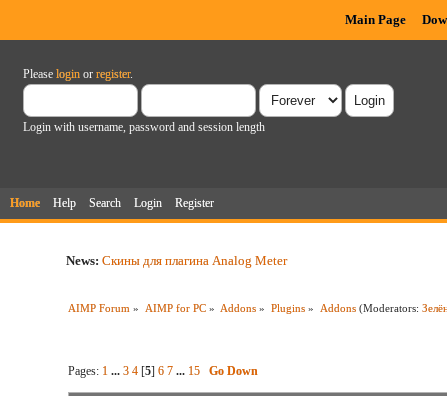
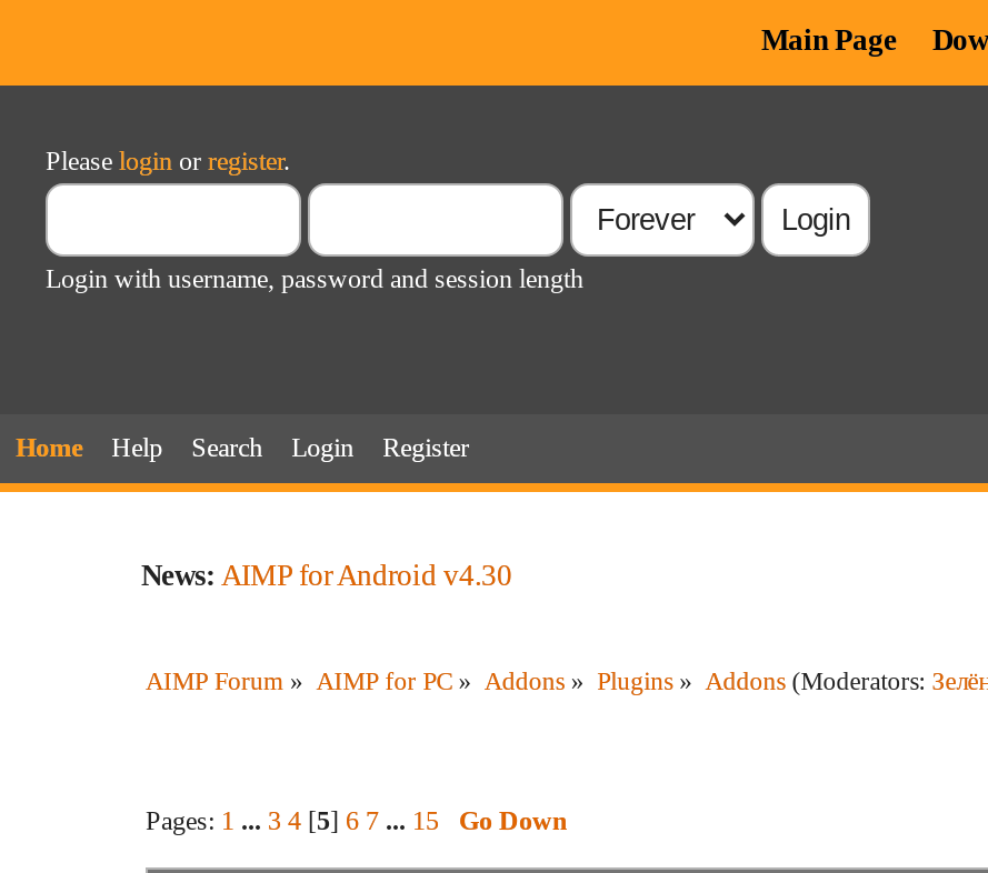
- News: Скины для плагина Analog Meter
+ News: AIMP for Android v4.30
